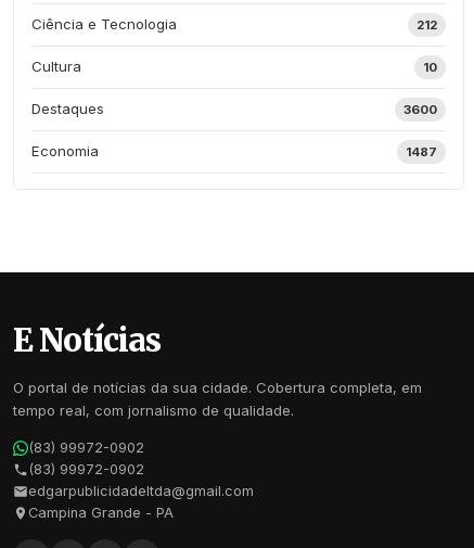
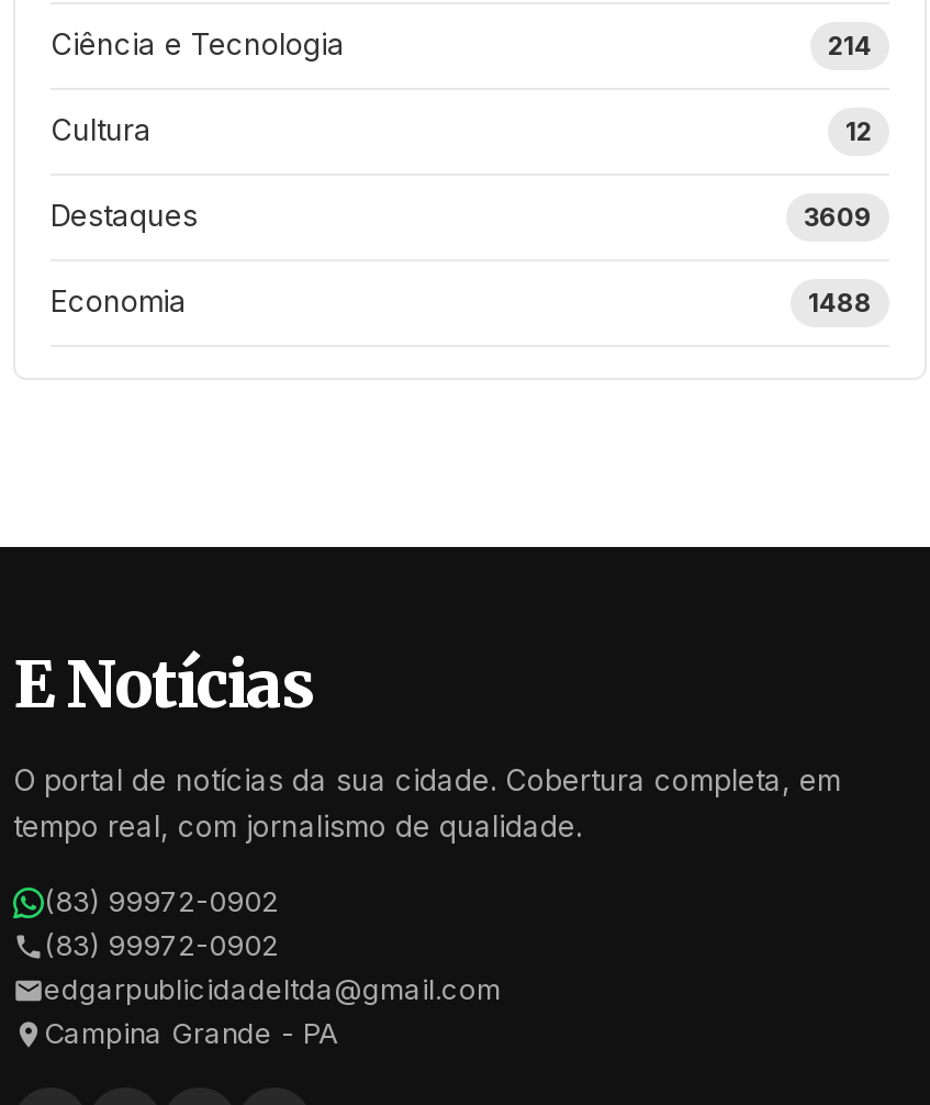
- 212
+ 214

- 10
+ 12

- 3600
+ 3609

- 1487
+ 1488
